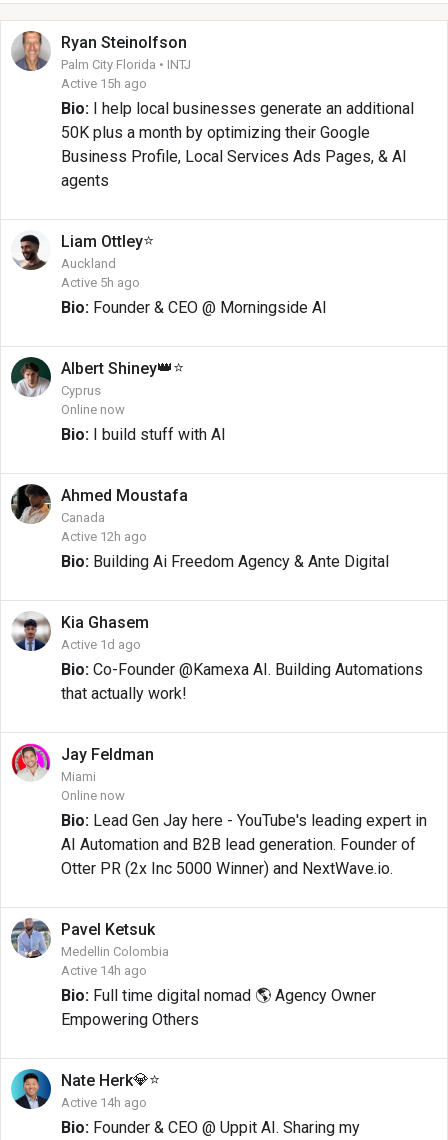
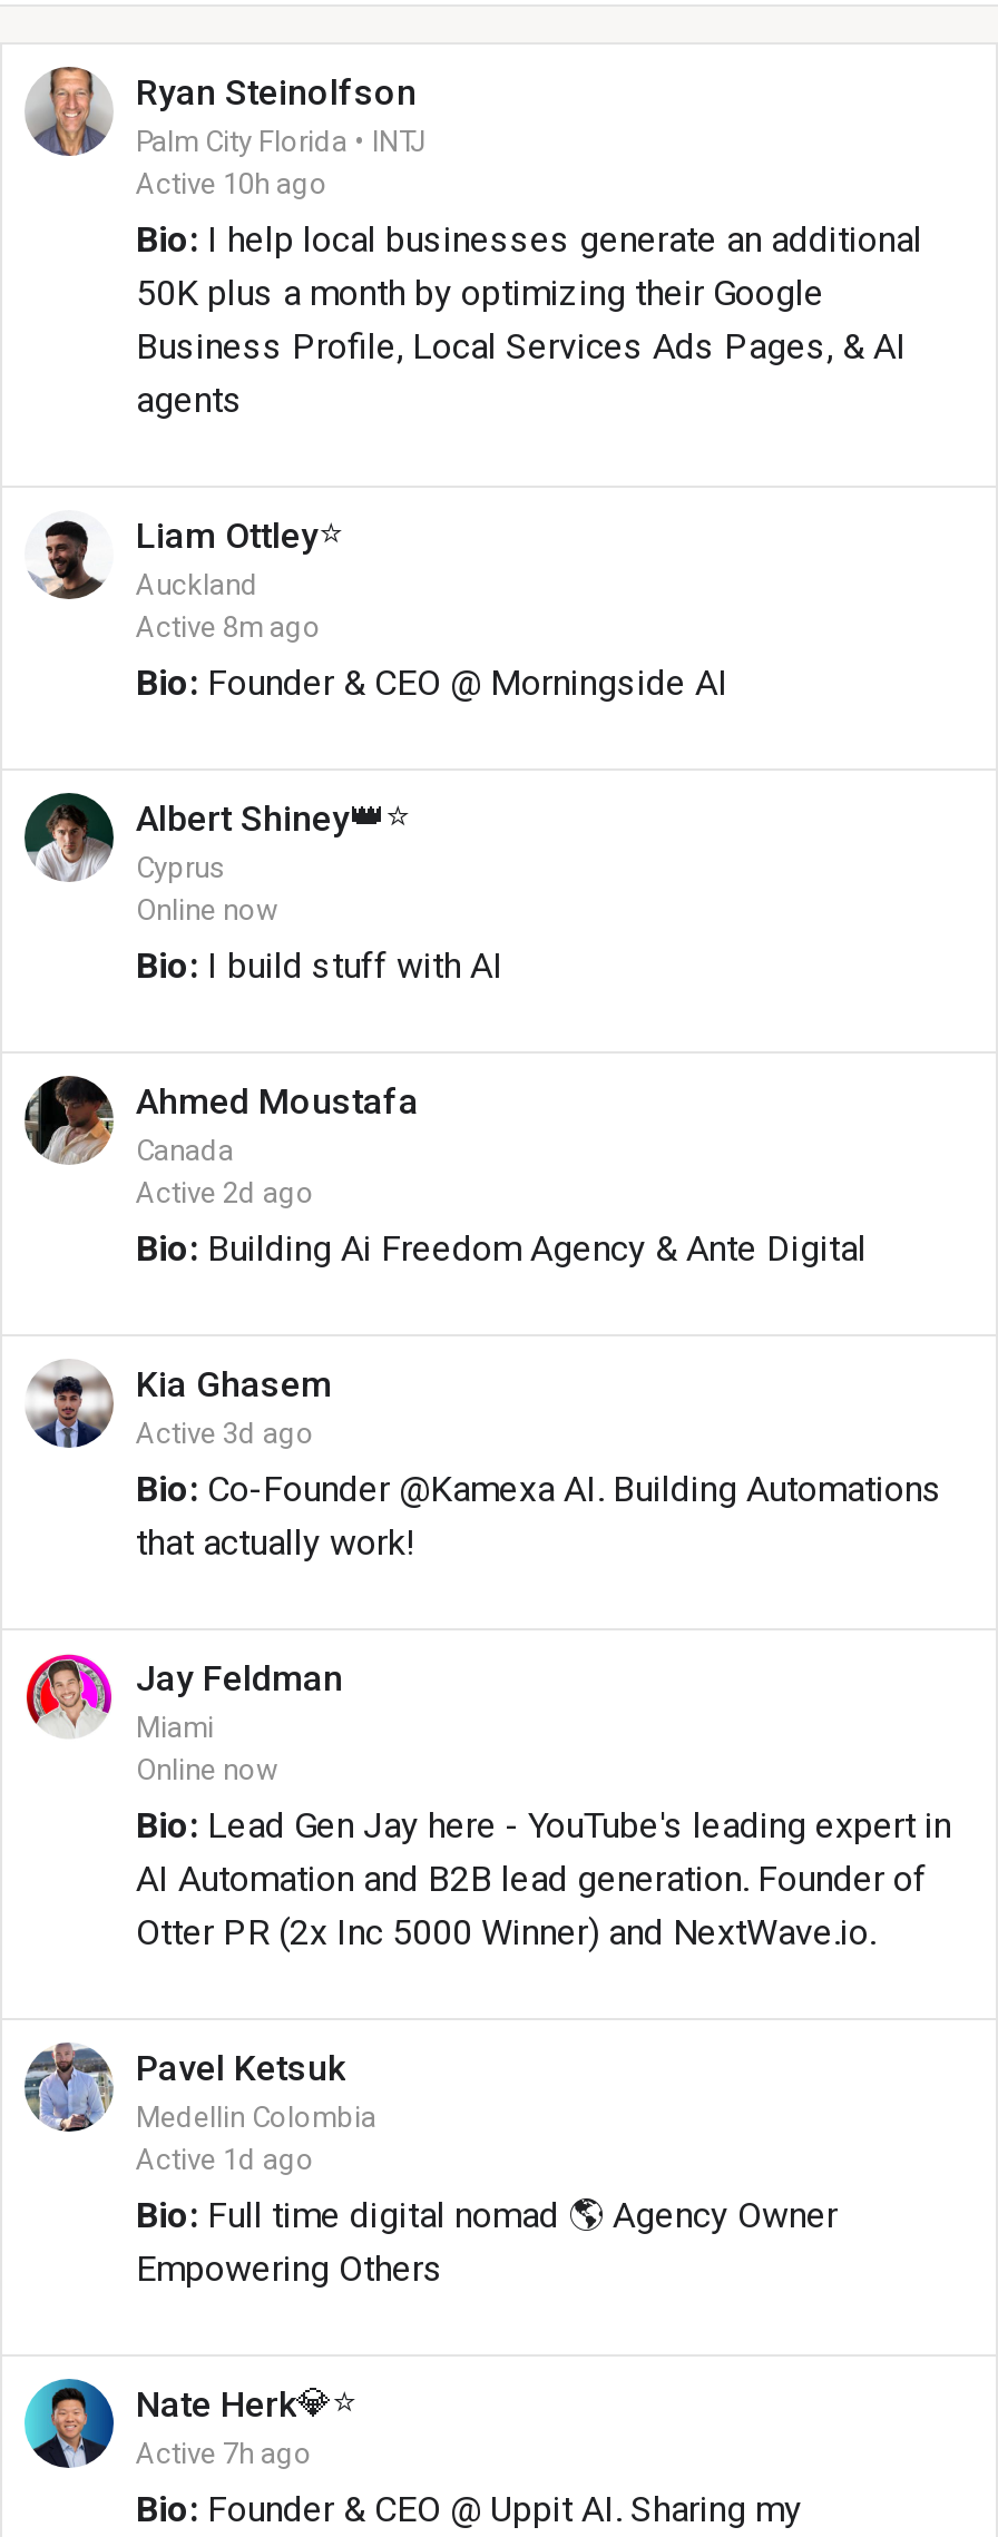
- Active 15h ago
+ Active 10h ago

- Active 5h ago
+ Active 8m ago

- Active 12h ago
+ Active 2d ago

- Active 1d ago
+ Active 3d ago

- Active 14h ago
+ Active 1d ago

- Active 14h ago
+ Active 7h ago
